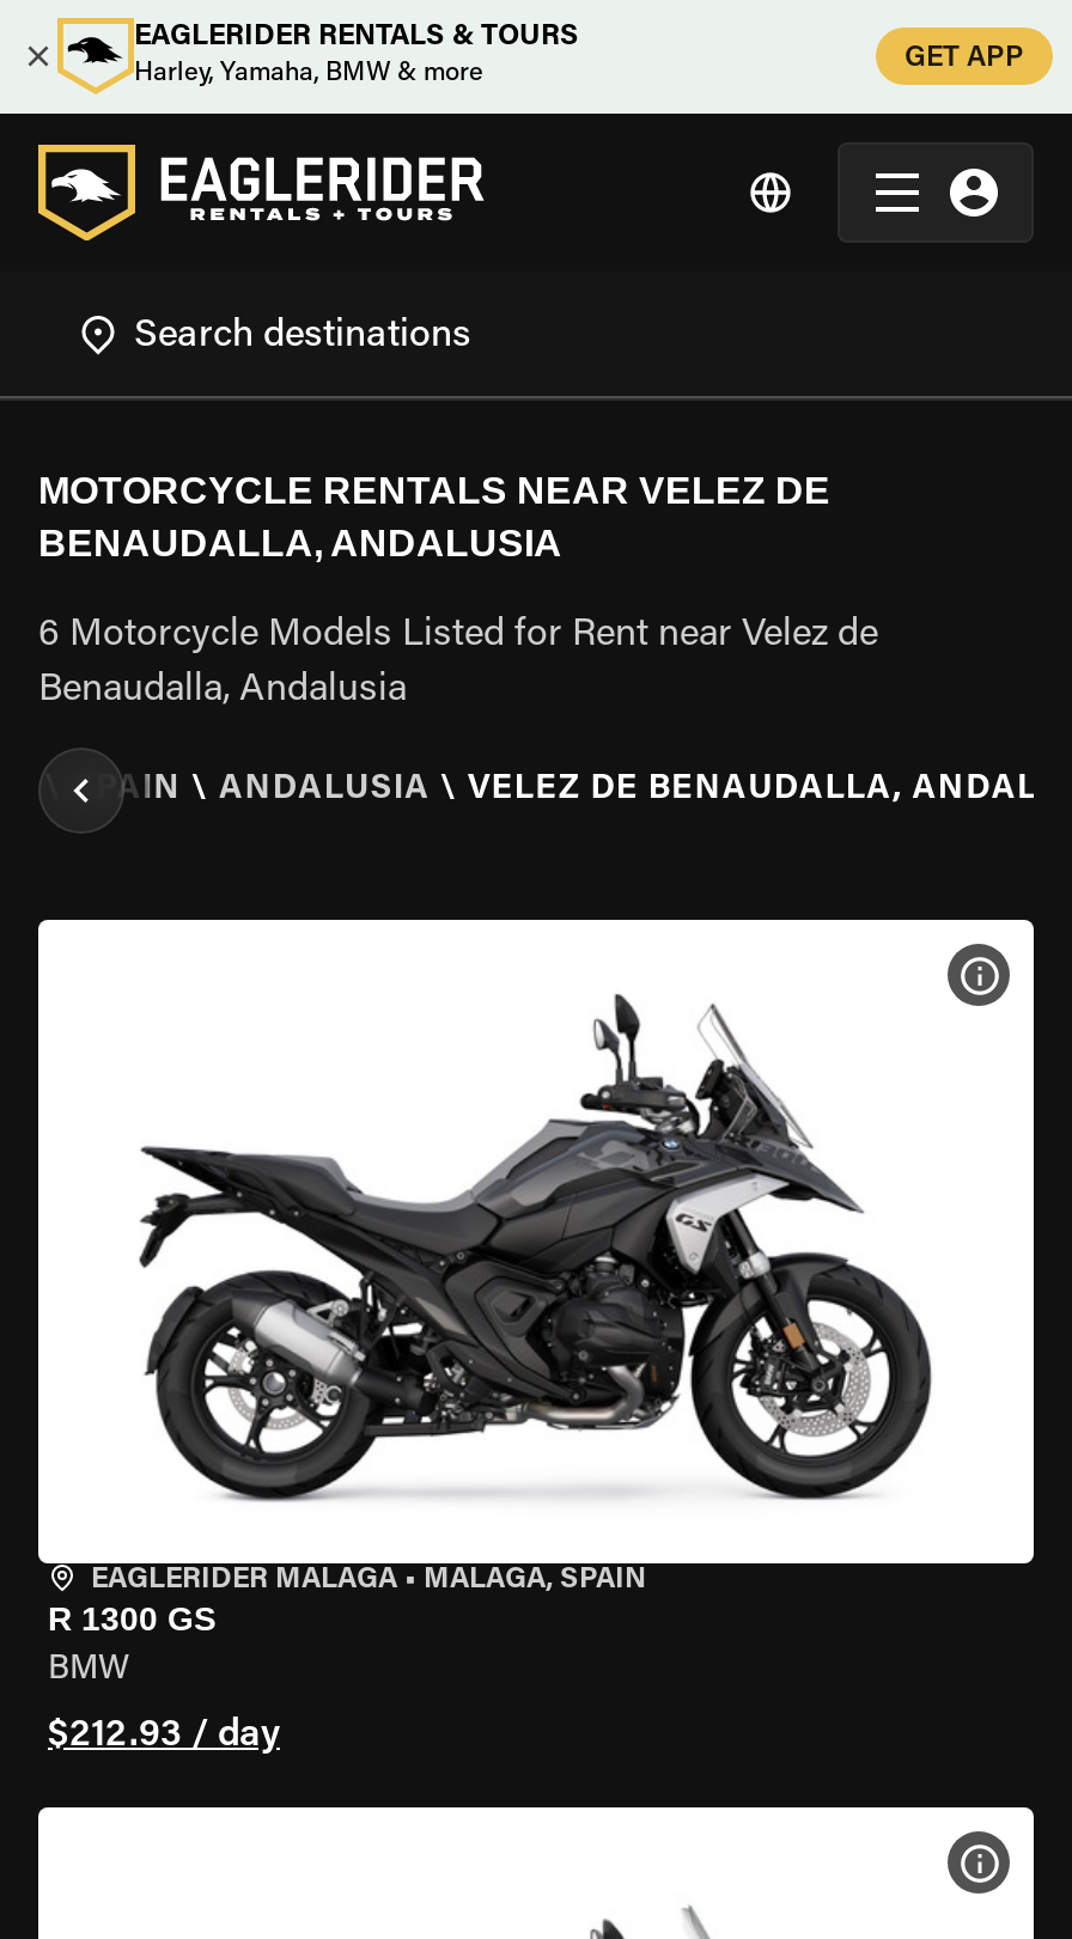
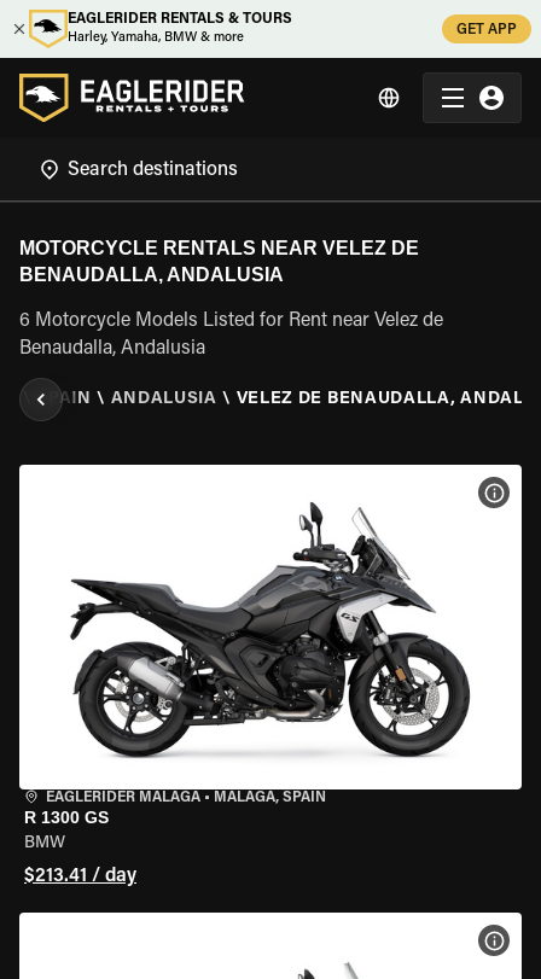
- $212.93 / day
+ $213.41 / day
